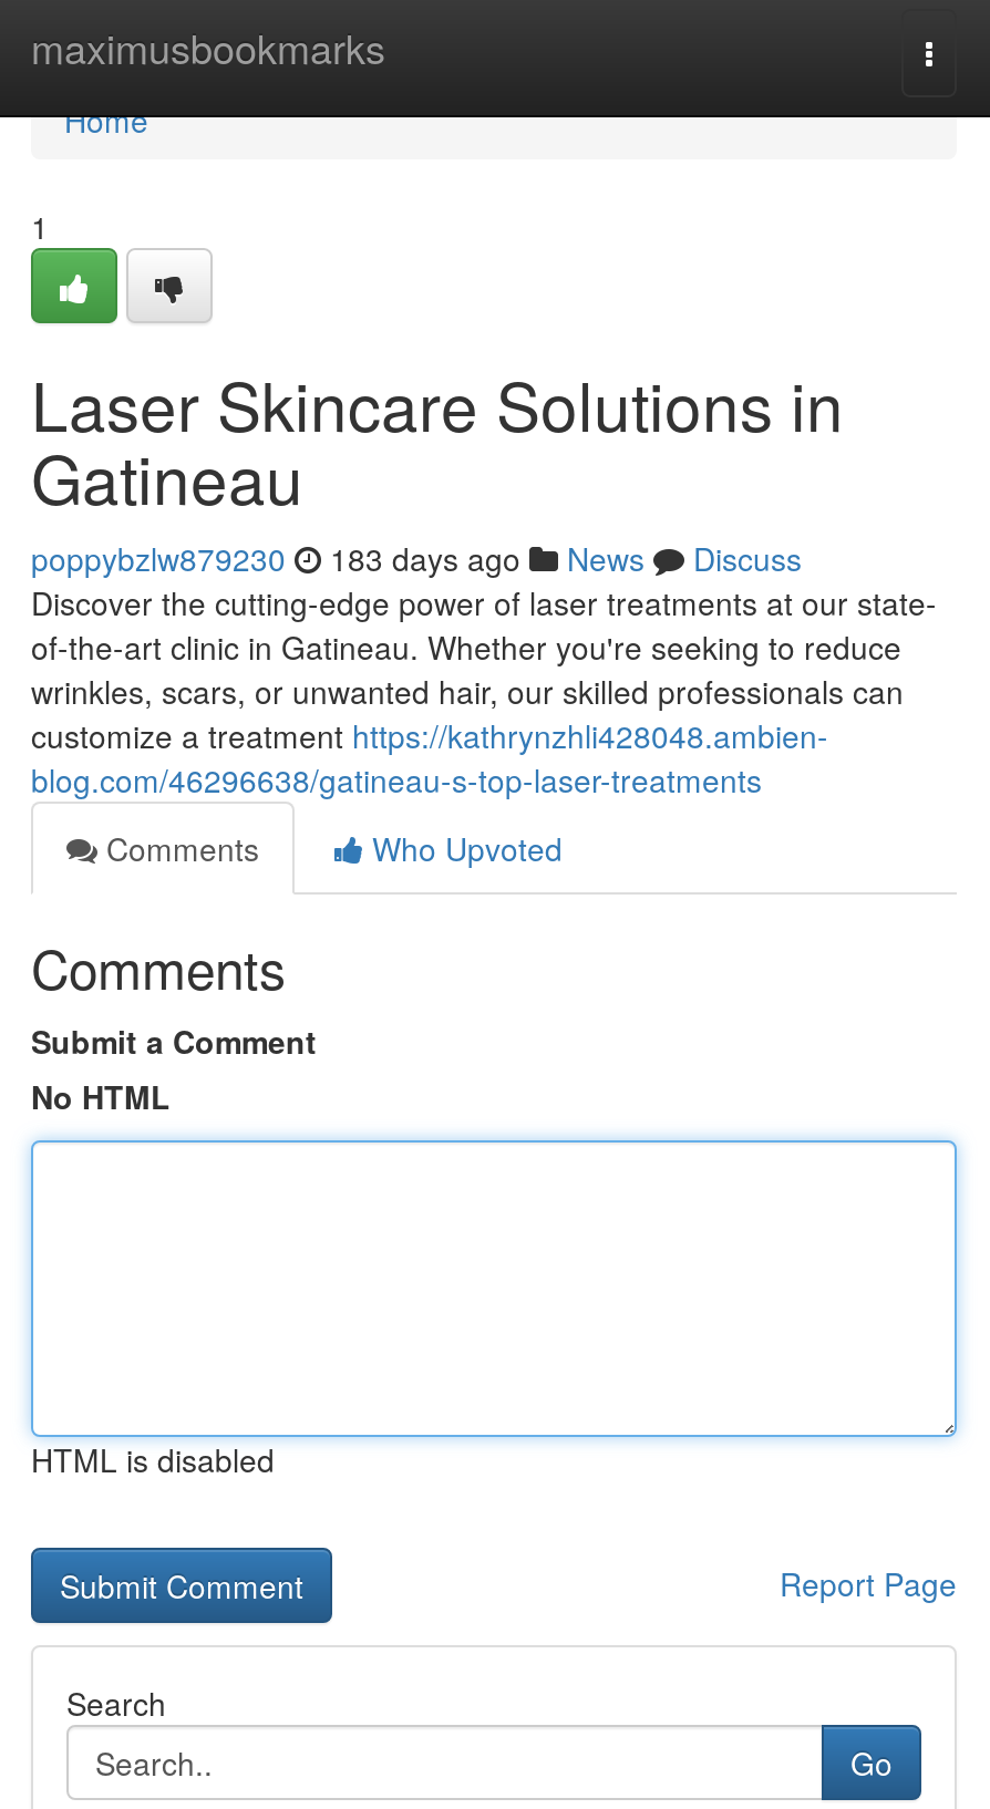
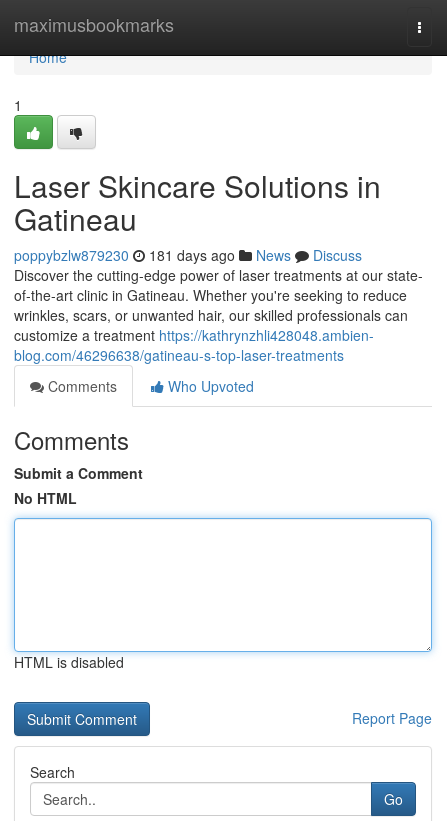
- poppybzlw879230 183 days ago News Discuss
+ poppybzlw879230 181 days ago News Discuss
